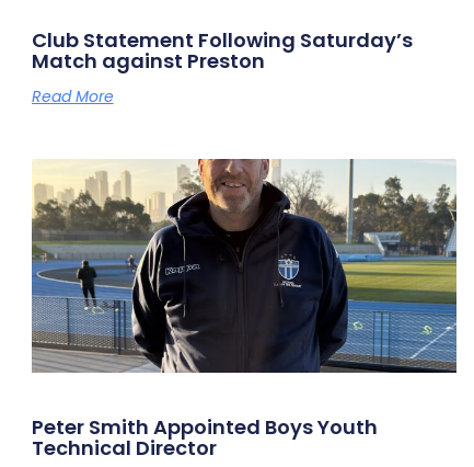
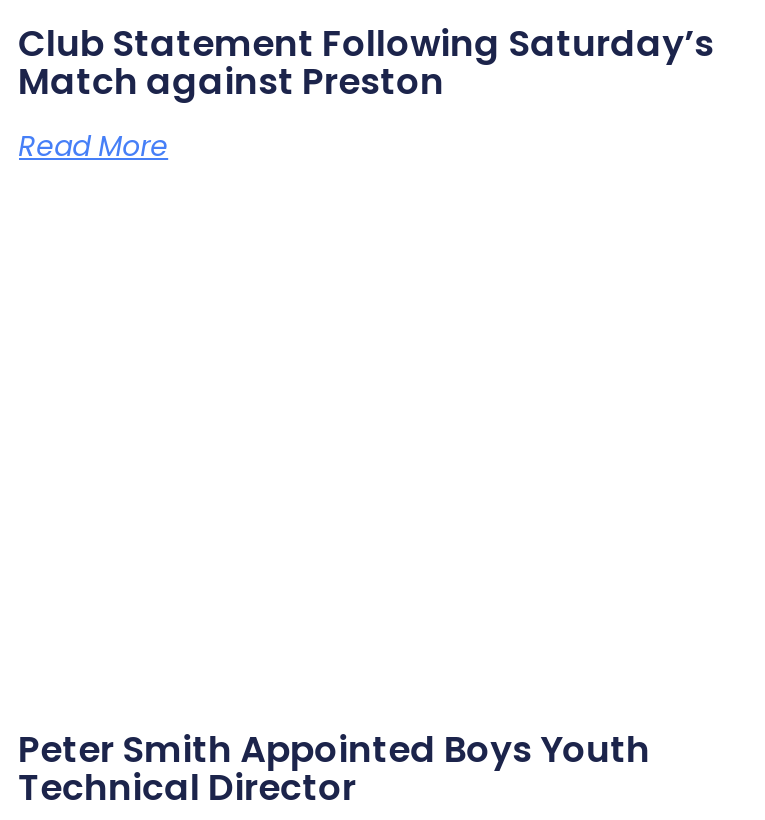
- [image]
